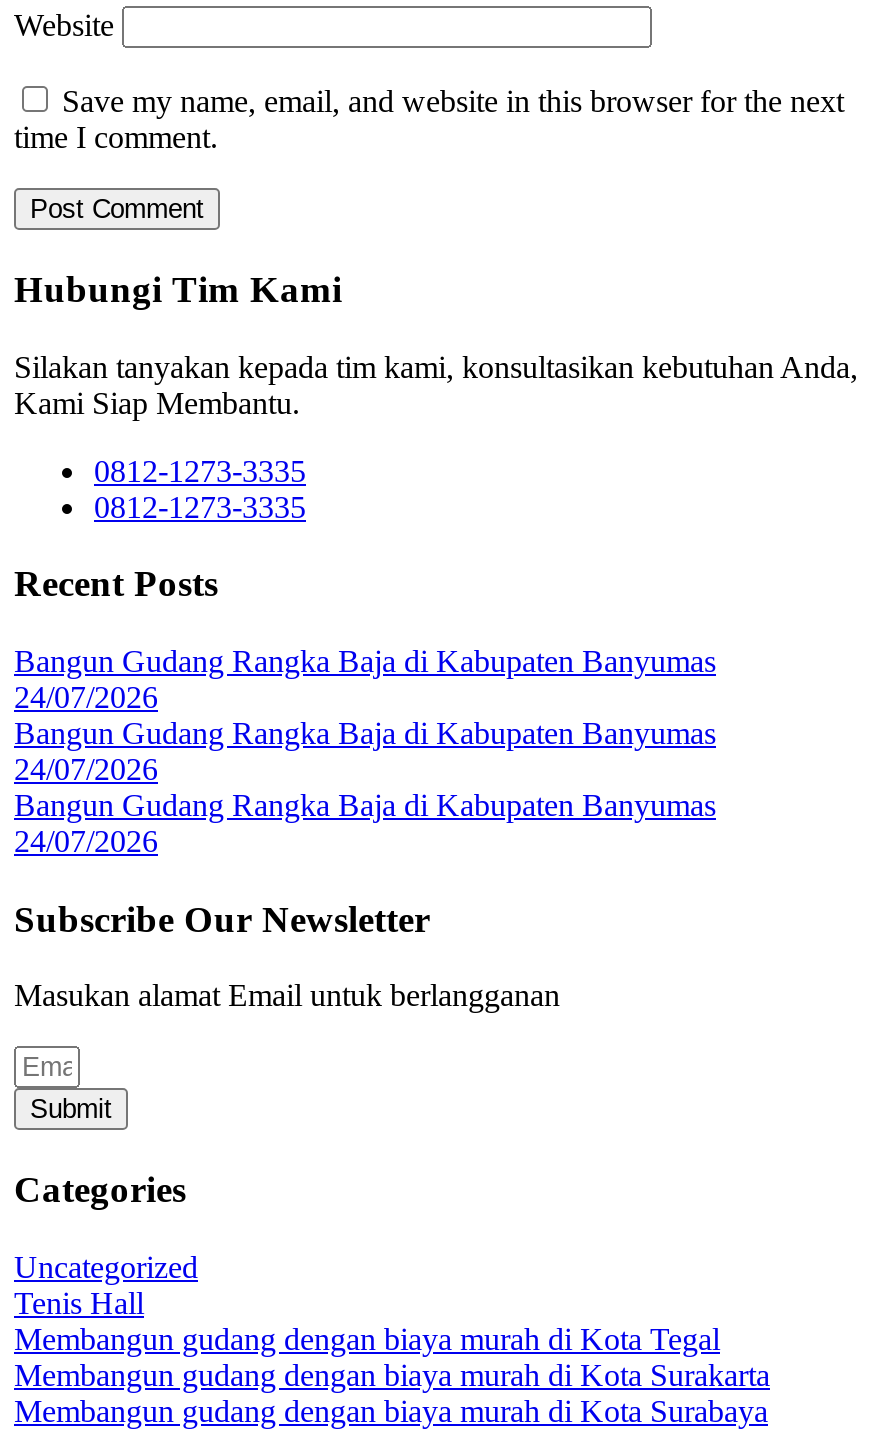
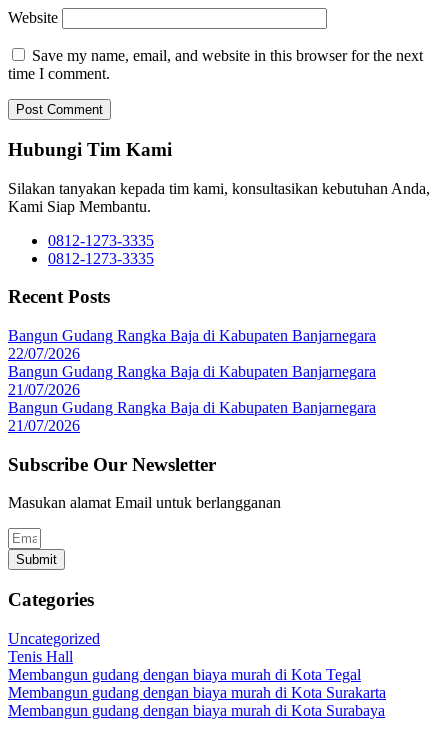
- Bangun Gudang Rangka Baja di Kabupaten Banyumas
+ Bangun Gudang Rangka Baja di Kabupaten Banjarnegara

- 24/07/2026
+ 22/07/2026

- Bangun Gudang Rangka Baja di Kabupaten Banyumas
+ Bangun Gudang Rangka Baja di Kabupaten Banjarnegara

- 24/07/2026
+ 21/07/2026

- Bangun Gudang Rangka Baja di Kabupaten Banyumas
+ Bangun Gudang Rangka Baja di Kabupaten Banjarnegara

- 24/07/2026
+ 21/07/2026
